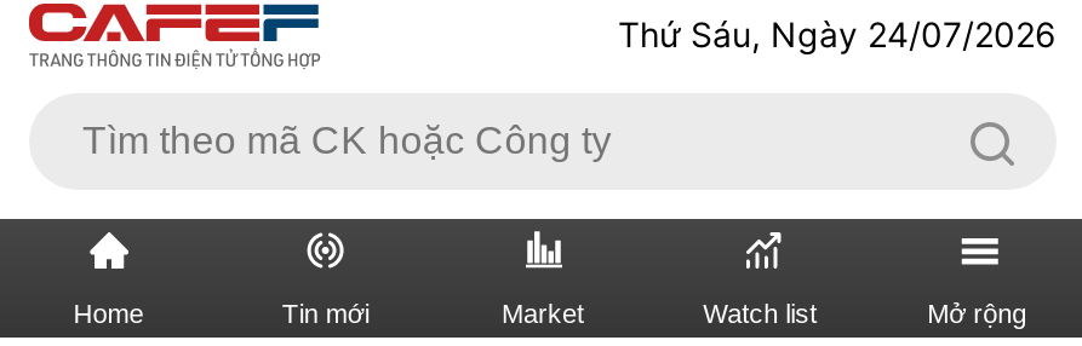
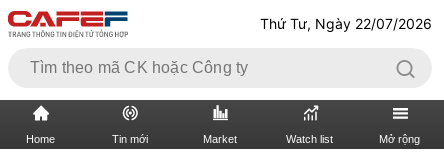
- Thứ Sáu, Ngày 24/07/2026
+ Thứ Tư, Ngày 22/07/2026
